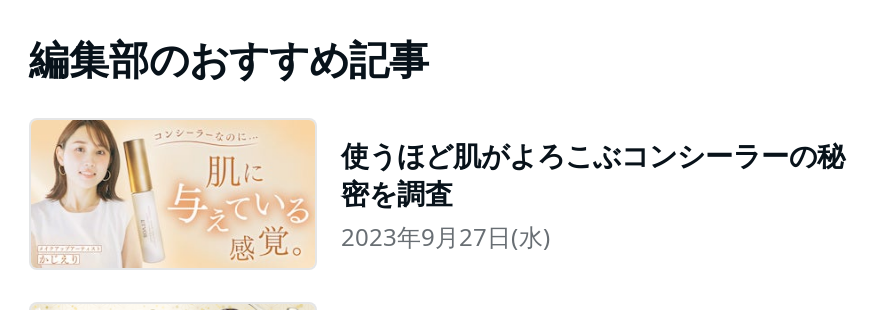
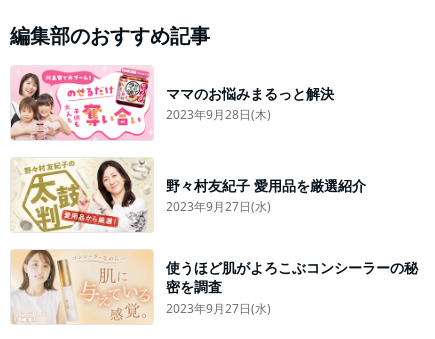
+ [image]
+ ママのお悩みまるっと解決
+ 2023年9月28日(木)

+ [image]
+ 野々村友紀子 愛用品を厳選紹介
+ 2023年9月27日(水)
